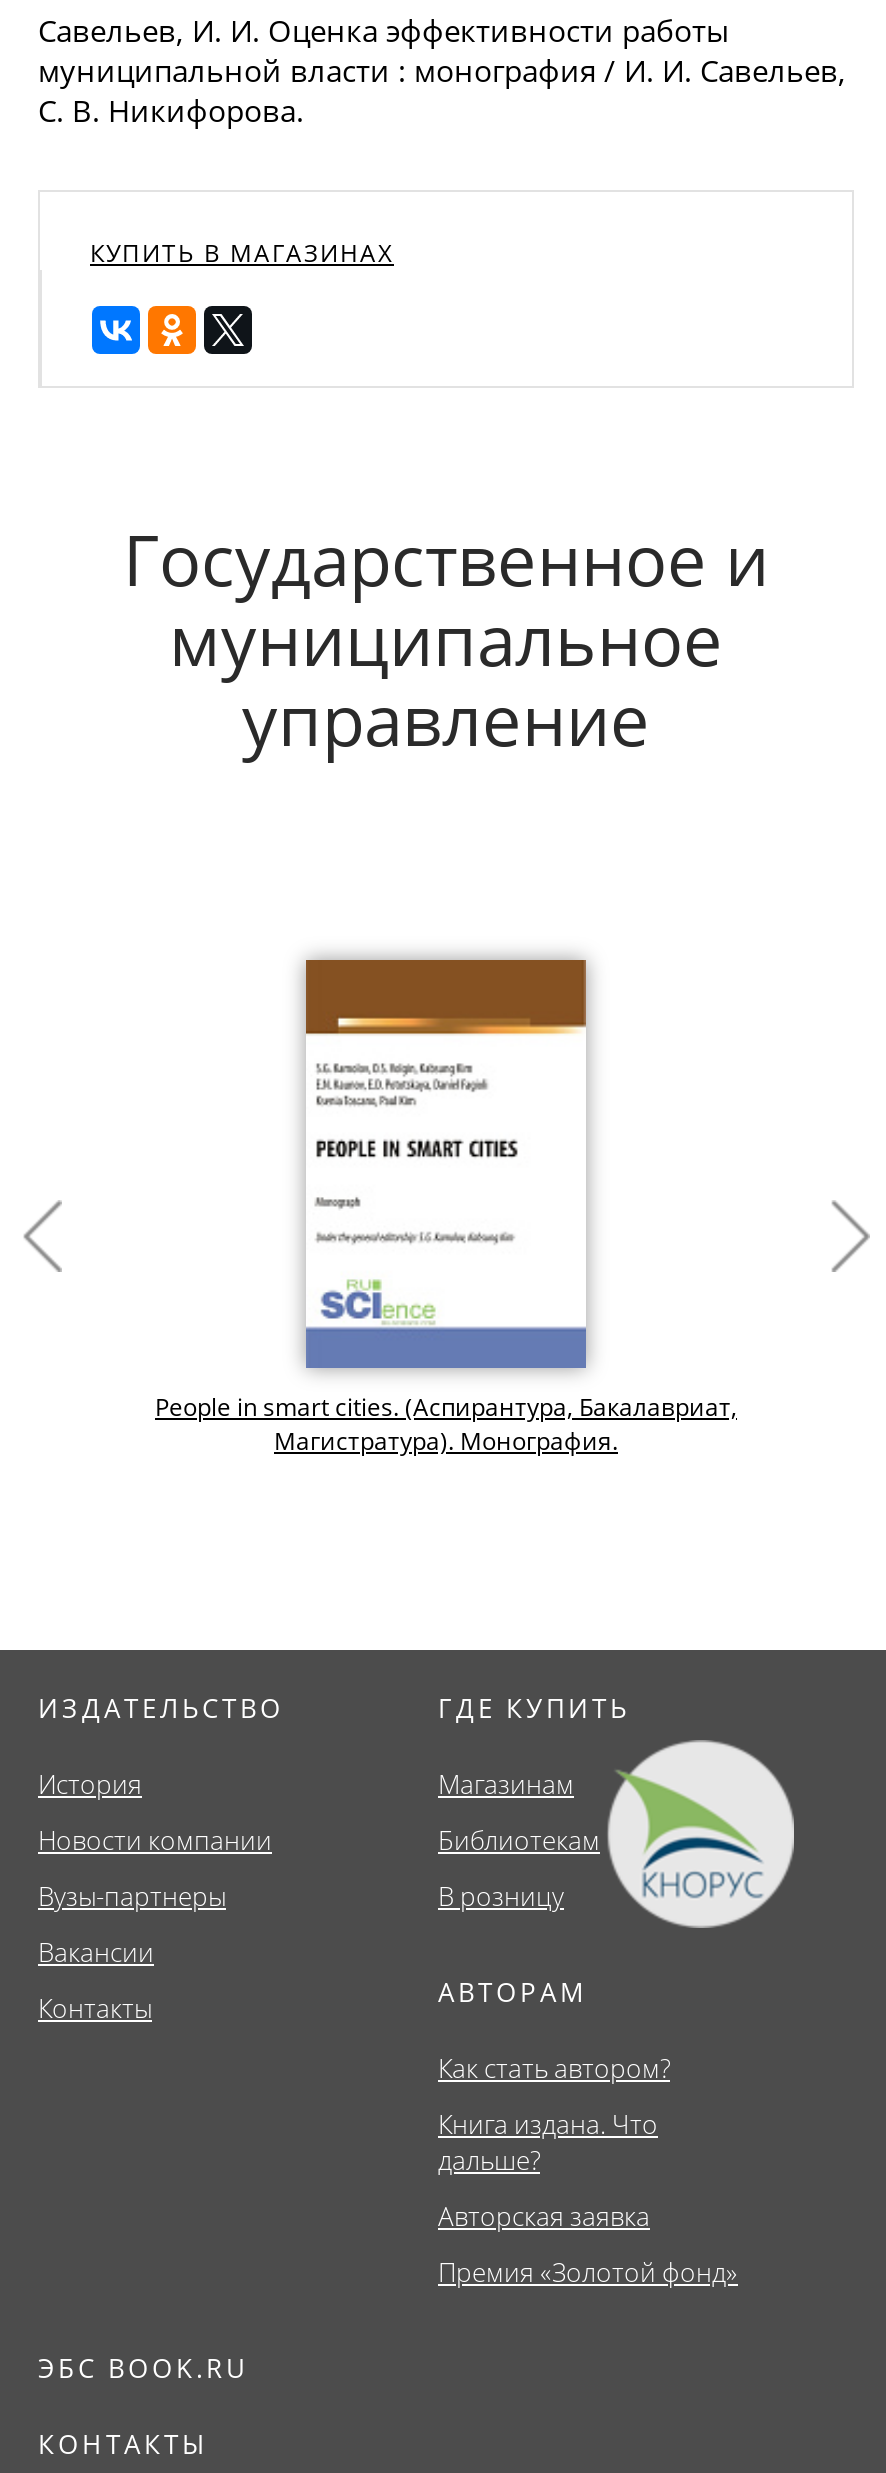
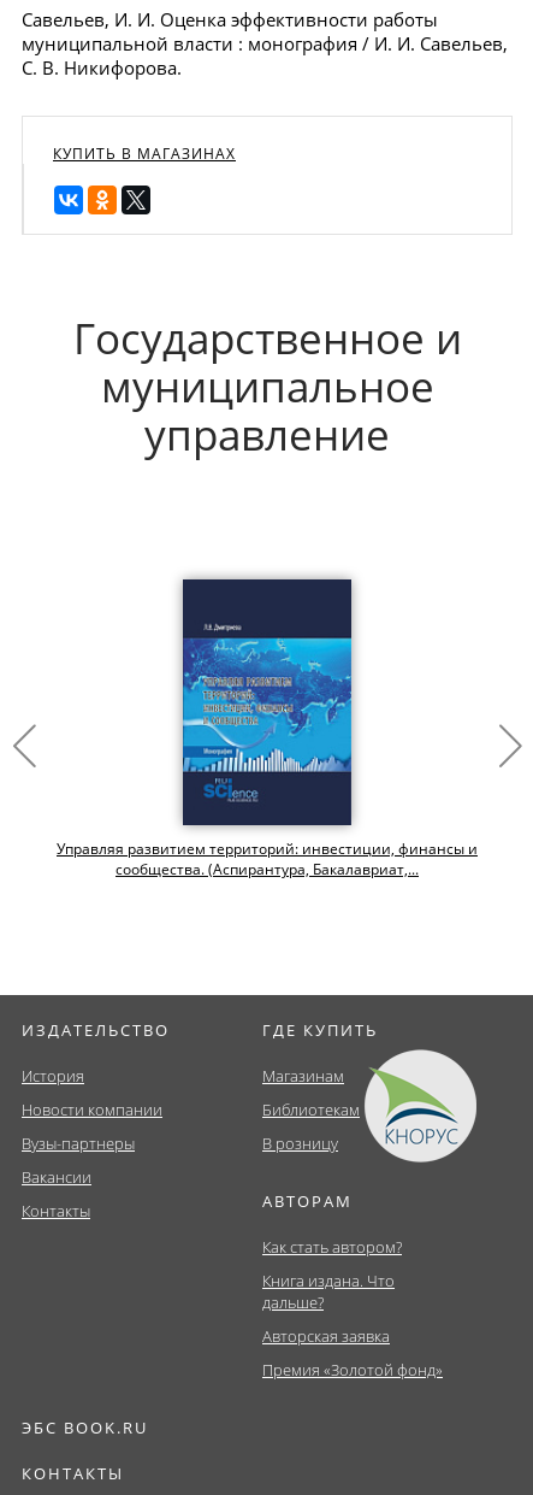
- [image]
- People in smart cities. (Аспирантура, Бакалавриат,
- Магистратура). Монография.
+ [image]
+ Управляя развитием территорий: инвестиции, финансы и
+ сообщества. (Аспирантура, Бакалавриат,...
